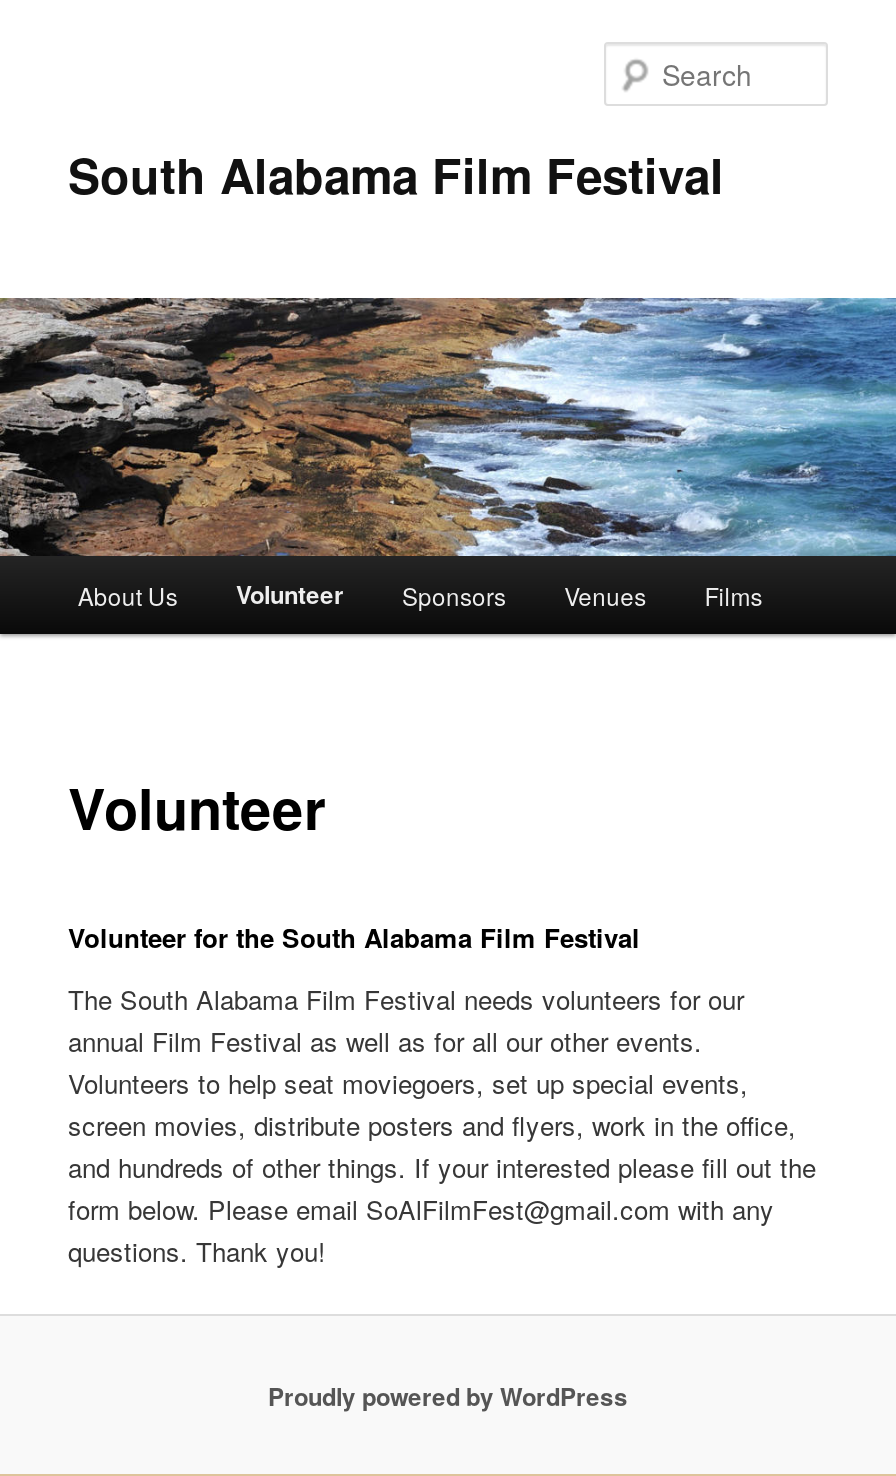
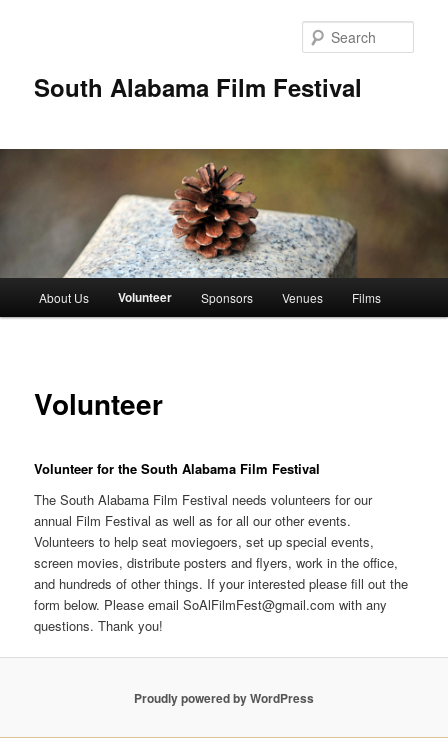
- [image]
+ [image]
